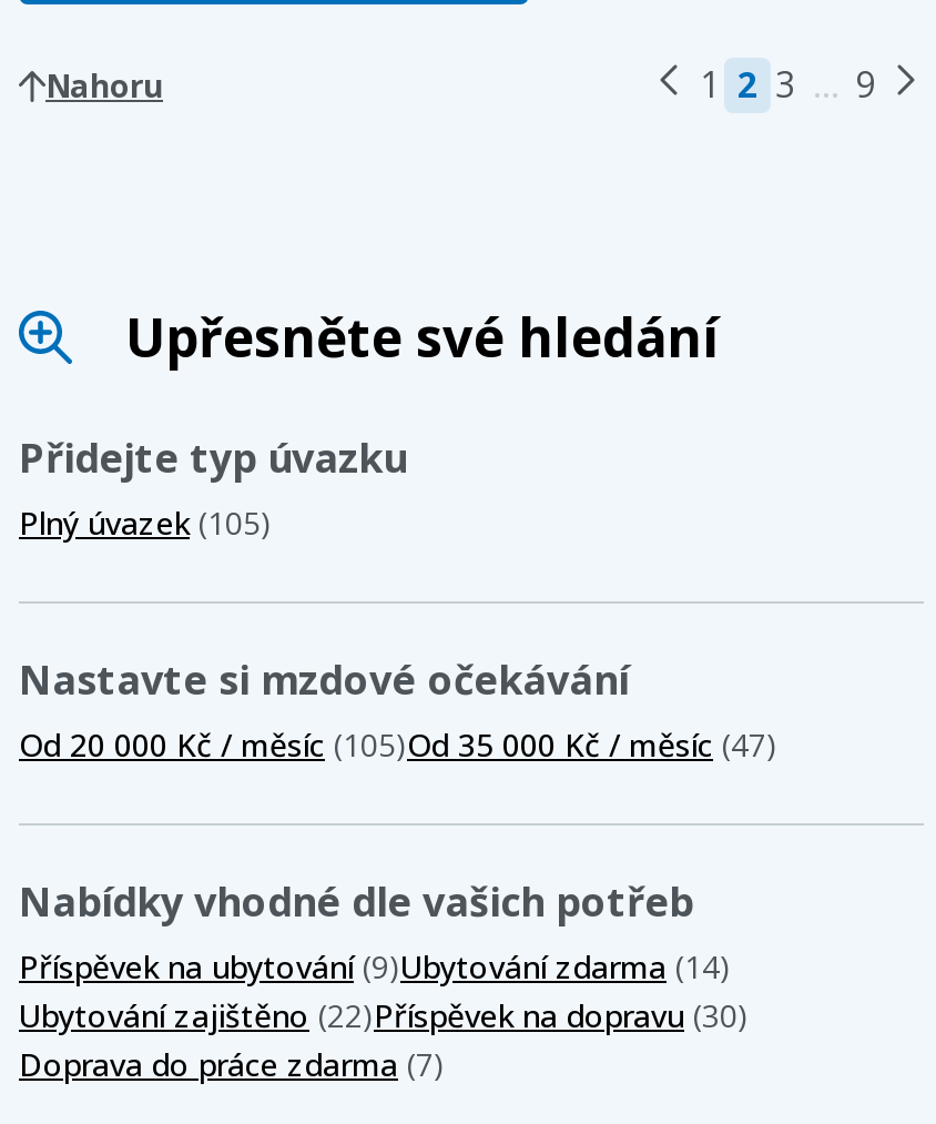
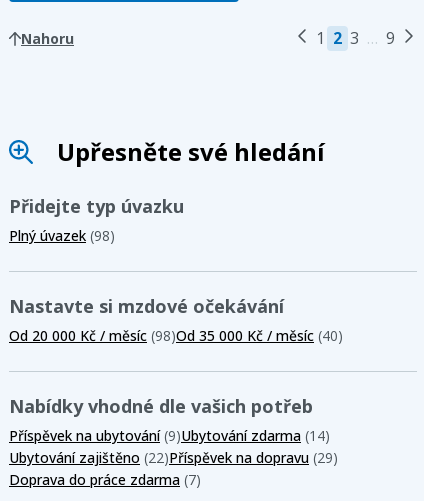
- Plný úvazek (105)
+ Plný úvazek (98)

- Od 20 000 Kč / měsíc (105)Od 35 000 Kč / měsíc (47)
+ Od 20 000 Kč / měsíc (98)Od 35 000 Kč / měsíc (40)

- Ubytování zajištěno (22)Příspěvek na dopravu (30)
+ Ubytování zajištěno (22)Příspěvek na dopravu (29)
